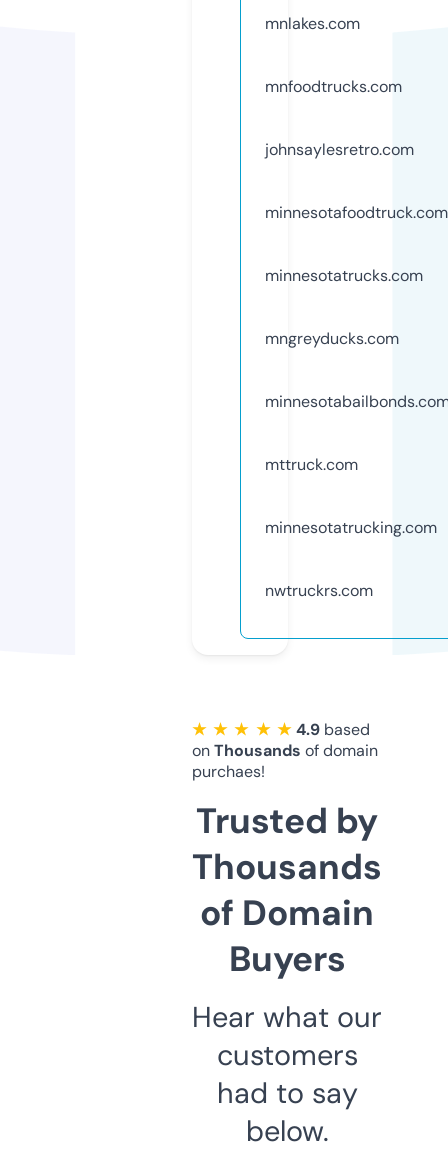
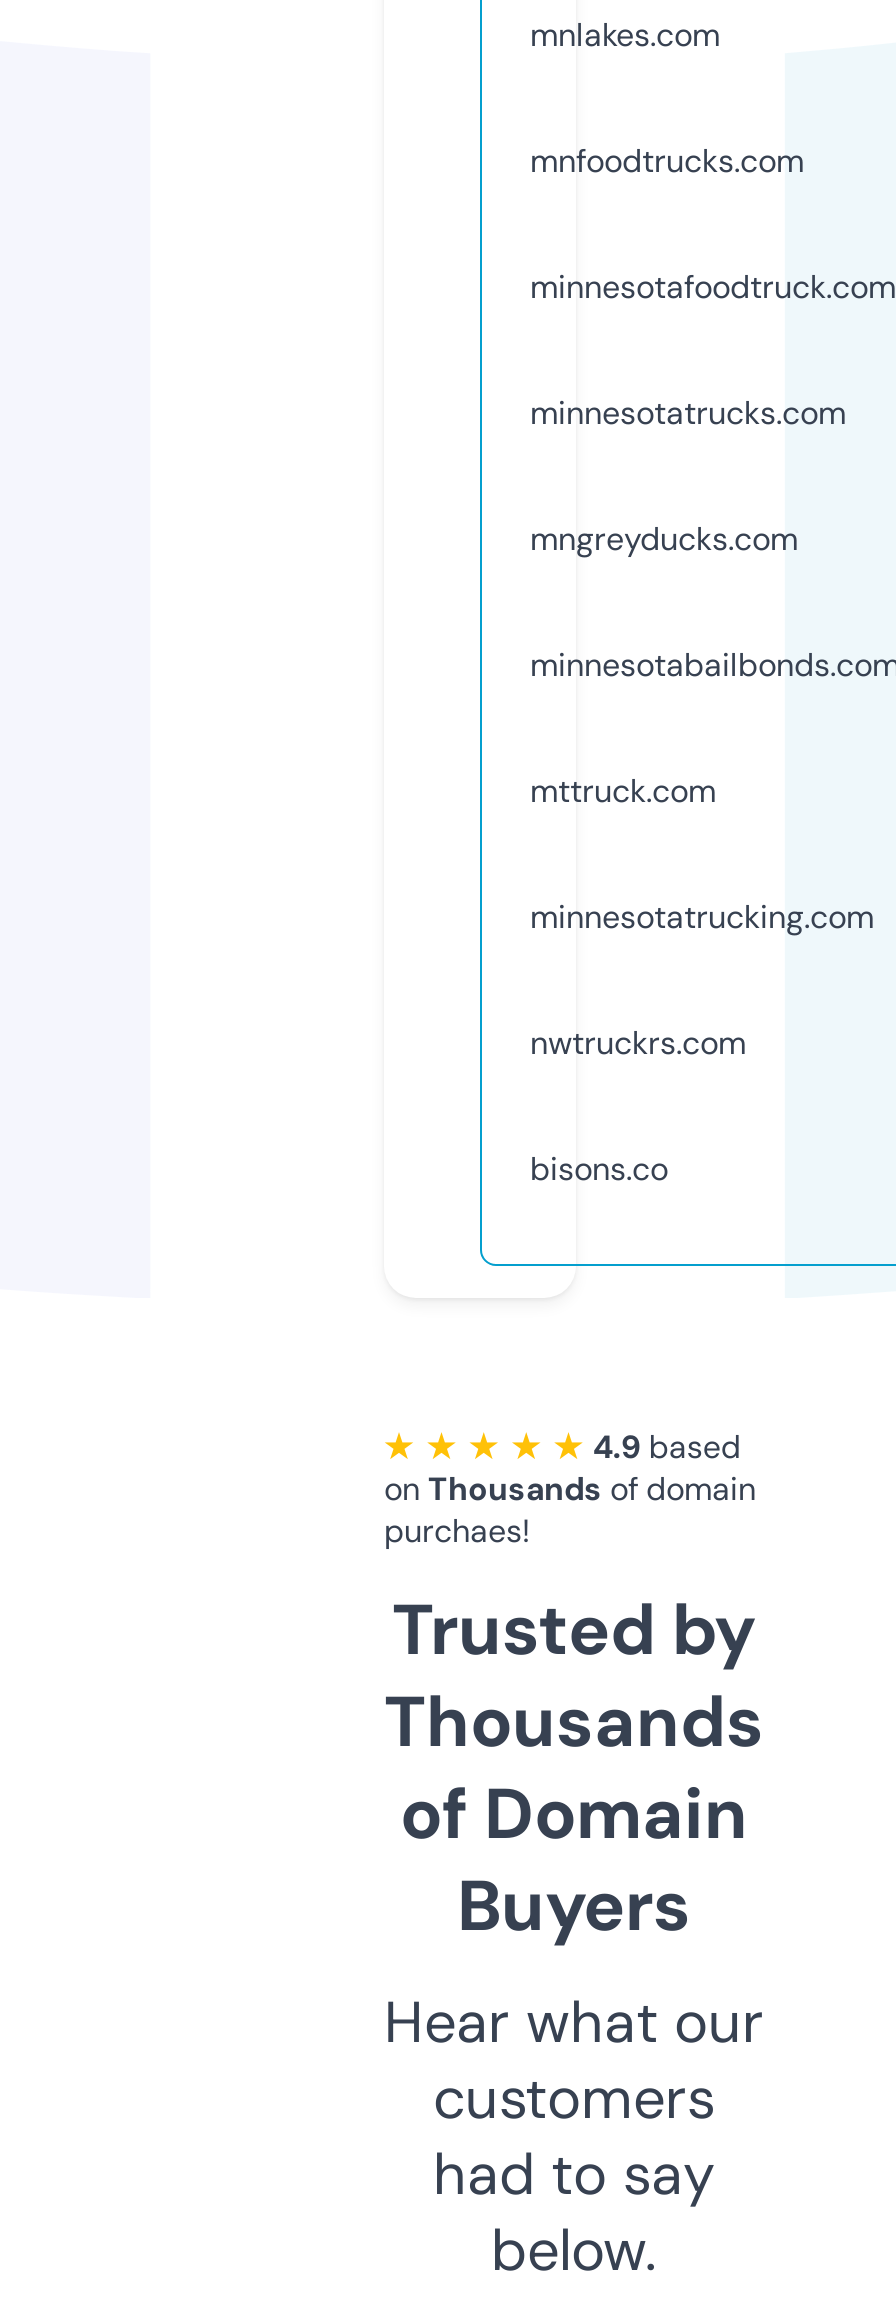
- johnsaylesretro.com

moved up: minnesotafoodtruck.com | minnesotatrucks.com | mngreyducks.com | mttruck.com | minnesotatrucking.com | nwtruckrs.com

+ bisons.co
